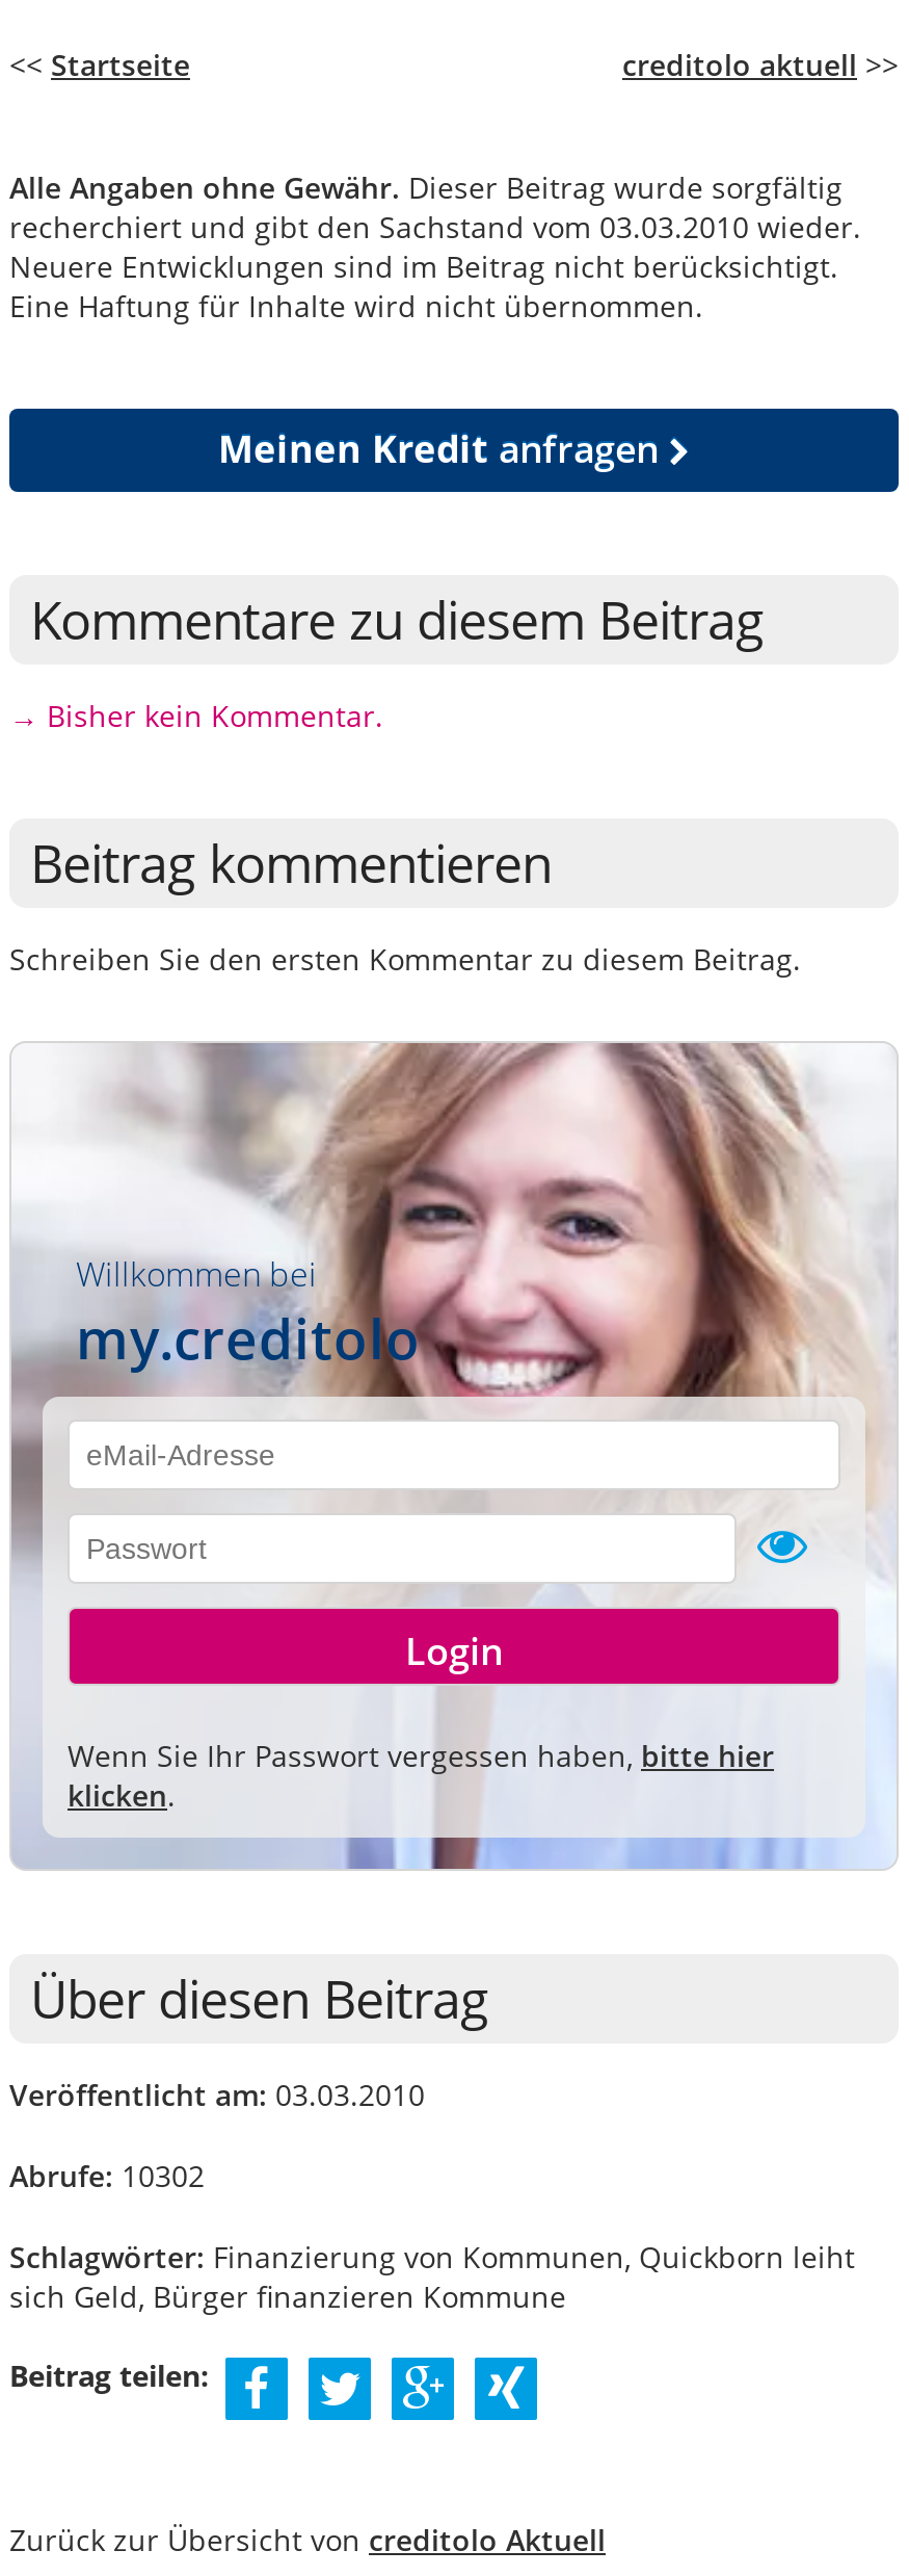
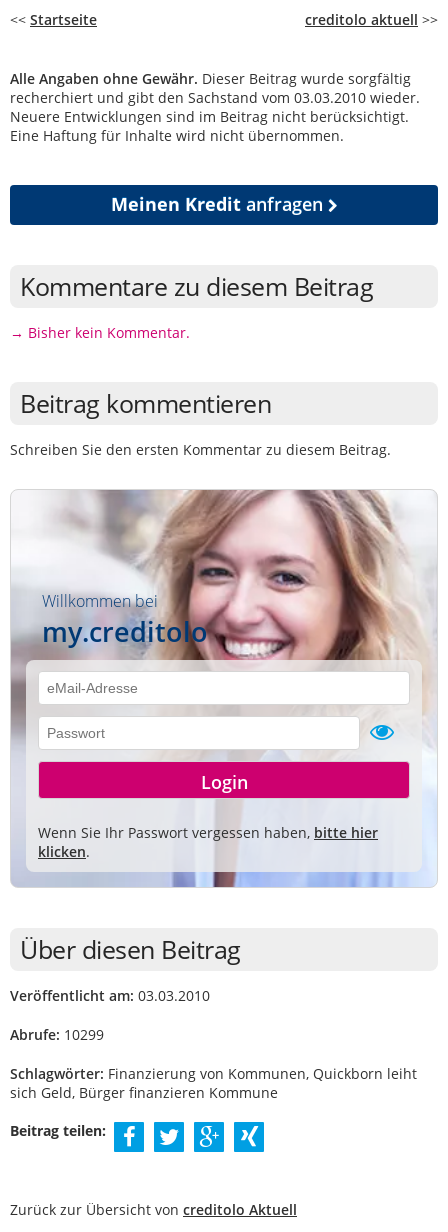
- Abrufe: 10302
+ Abrufe: 10299
